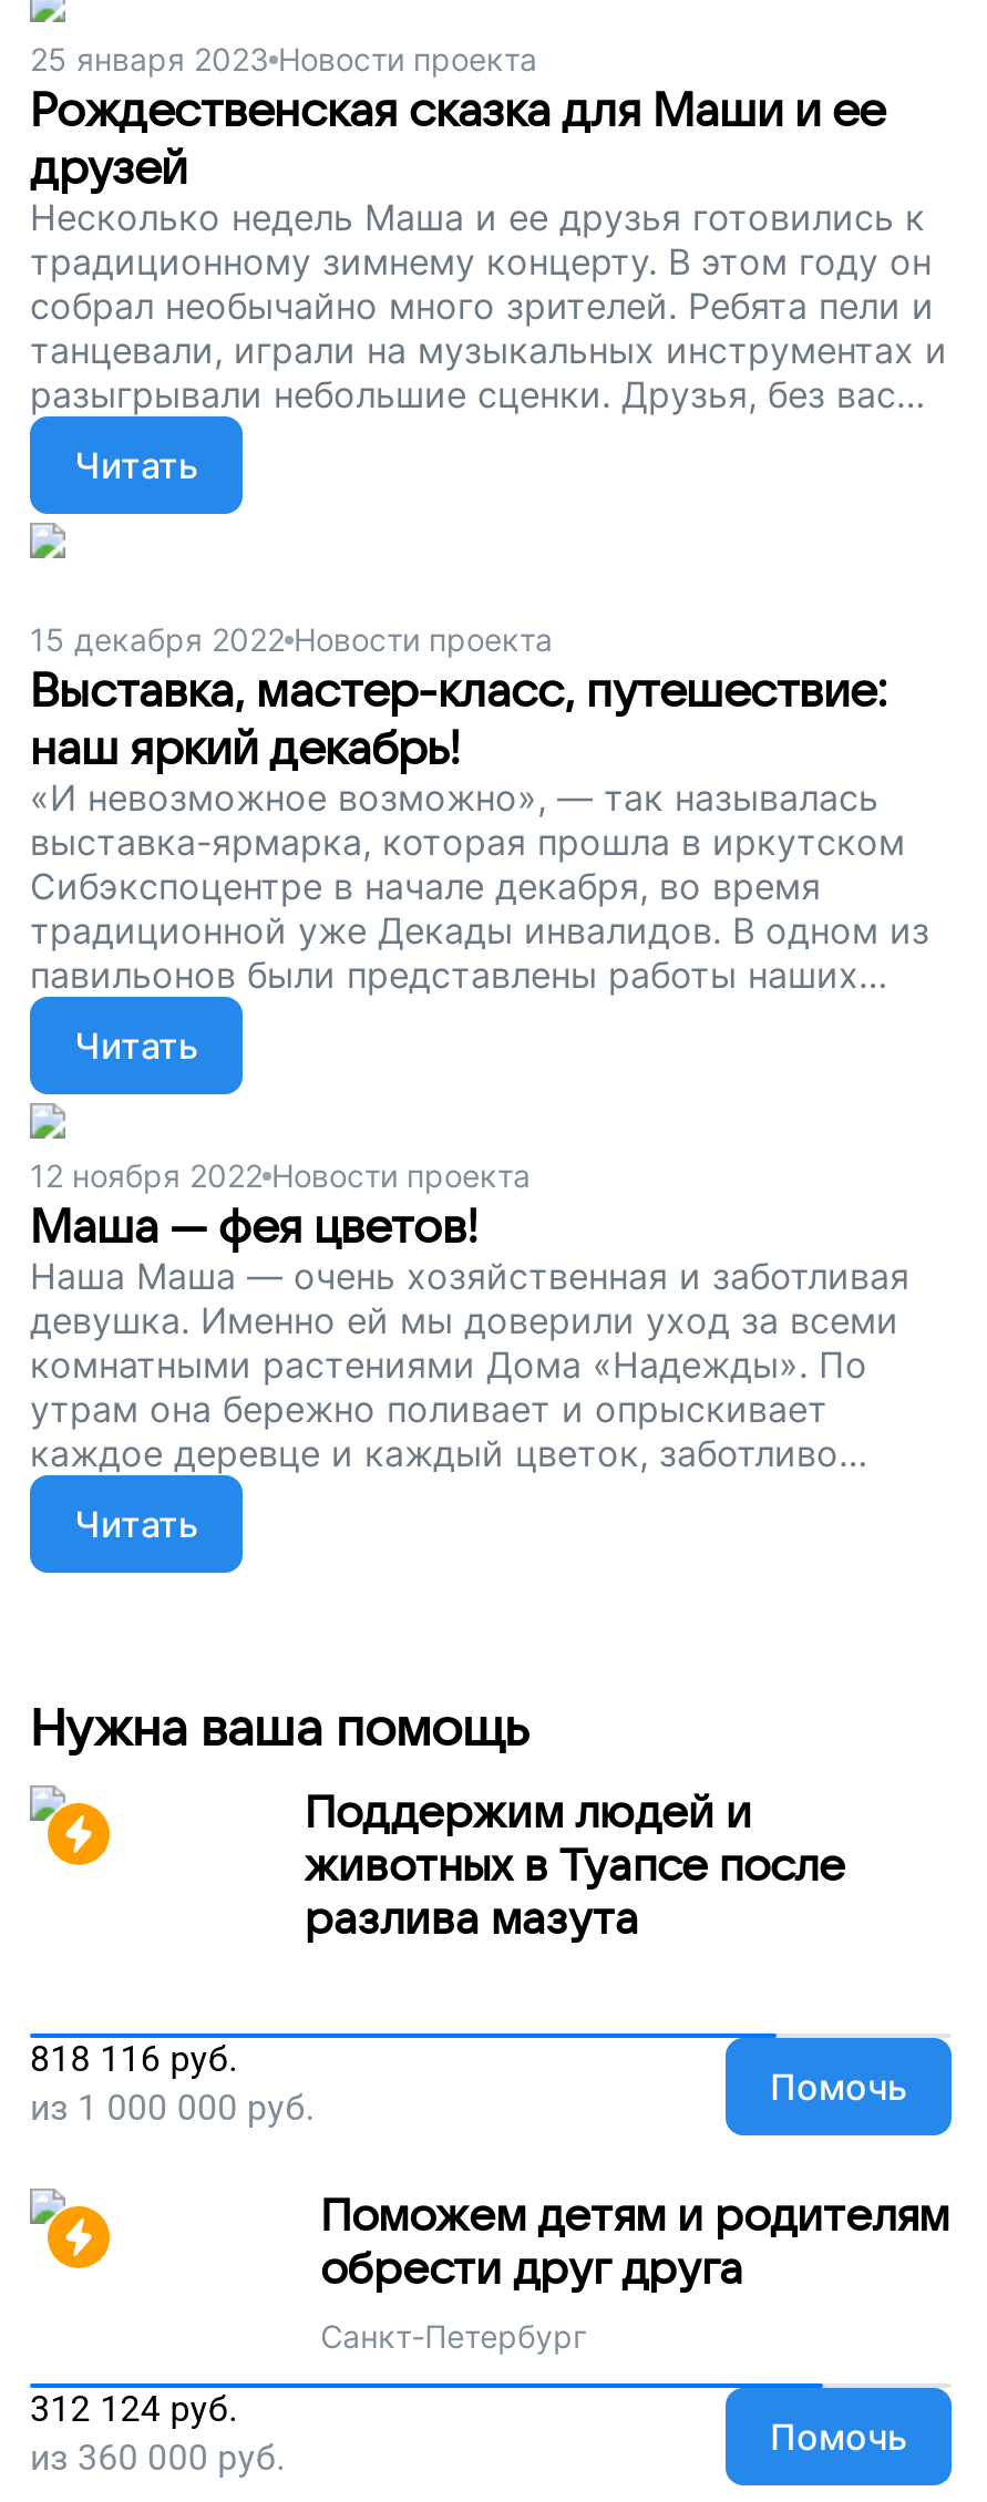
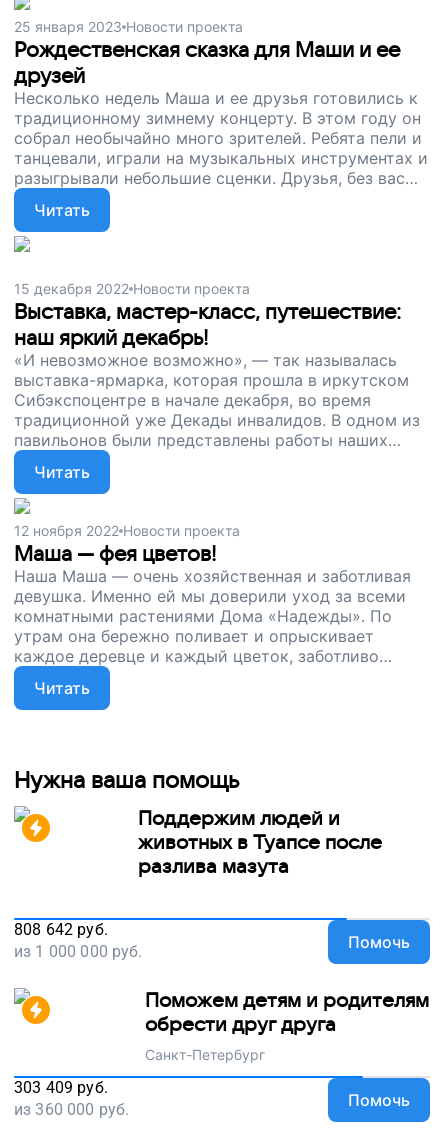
- 818 116 руб.
+ 808 642 руб.

- 312 124 руб.
+ 303 409 руб.
